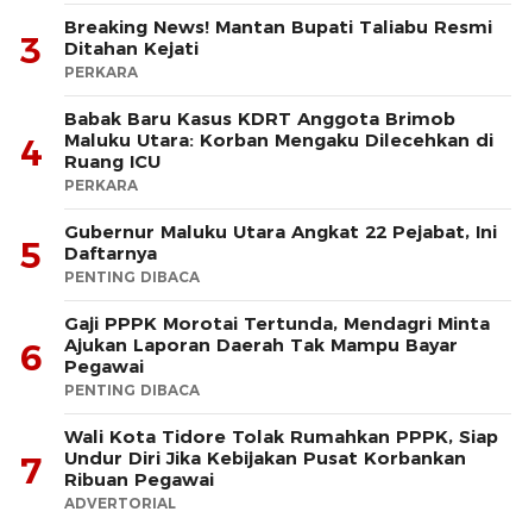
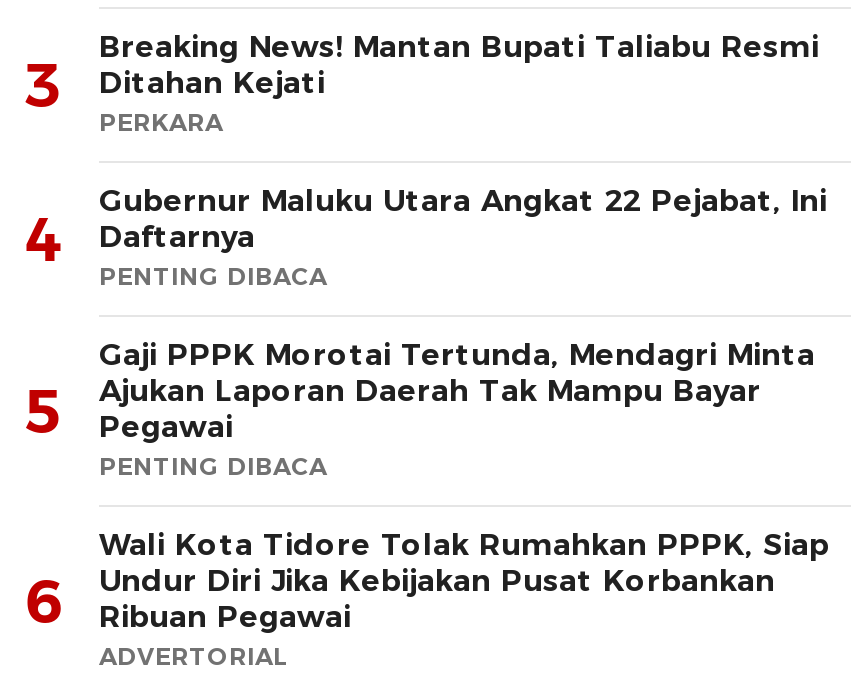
- Babak Baru Kasus KDRT Anggota Brimob
- Maluku Utara: Korban Mengaku Dilecehkan di
- Ruang ICU
- PERKARA
- 5

- 6 Ajukan Laporan Daerah Tak Mampu Bayar Pegawai
+ 5 Ajukan Laporan Daerah Tak Mampu Bayar Pegawai

- 7 Undur Diri Jika Kebijakan Pusat Korbankan Ribuan Pegawai
+ 6 Undur Diri Jika Kebijakan Pusat Korbankan Ribuan Pegawai
